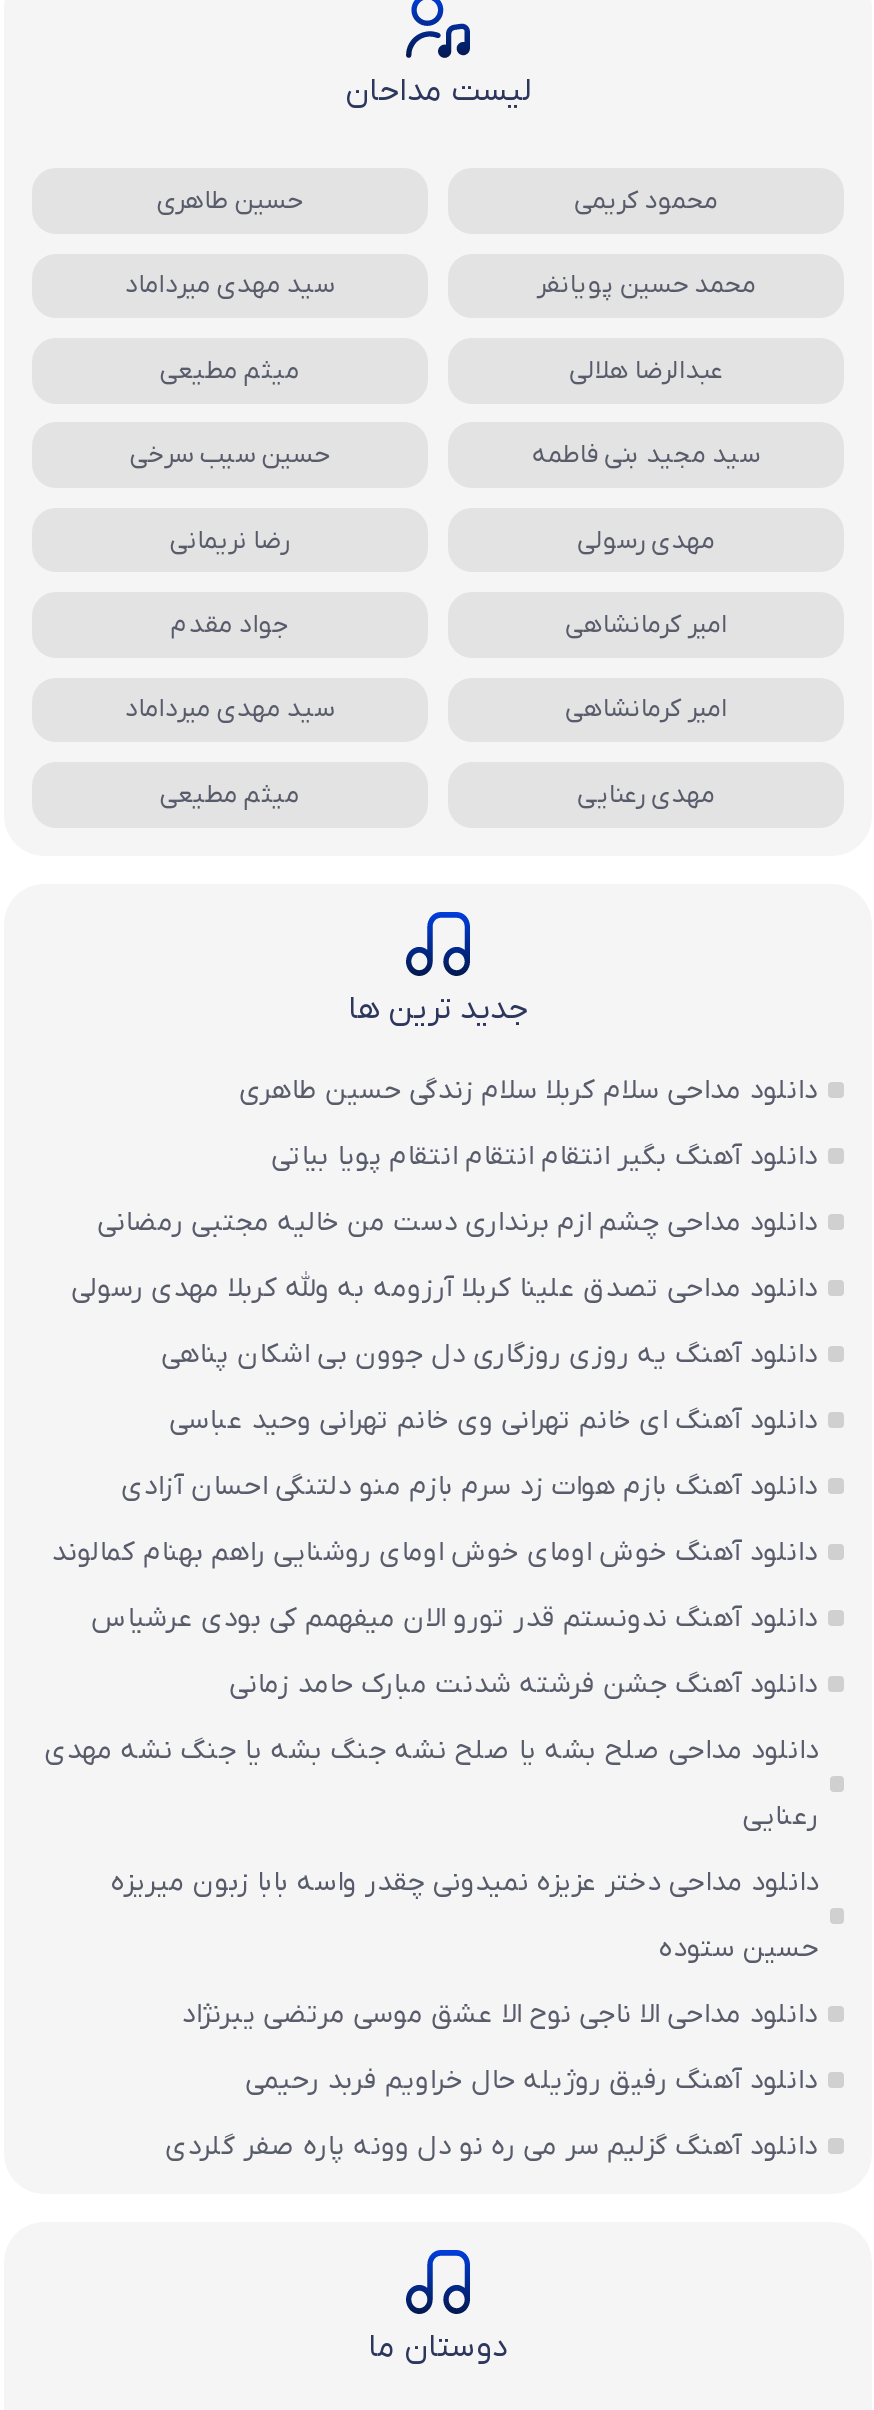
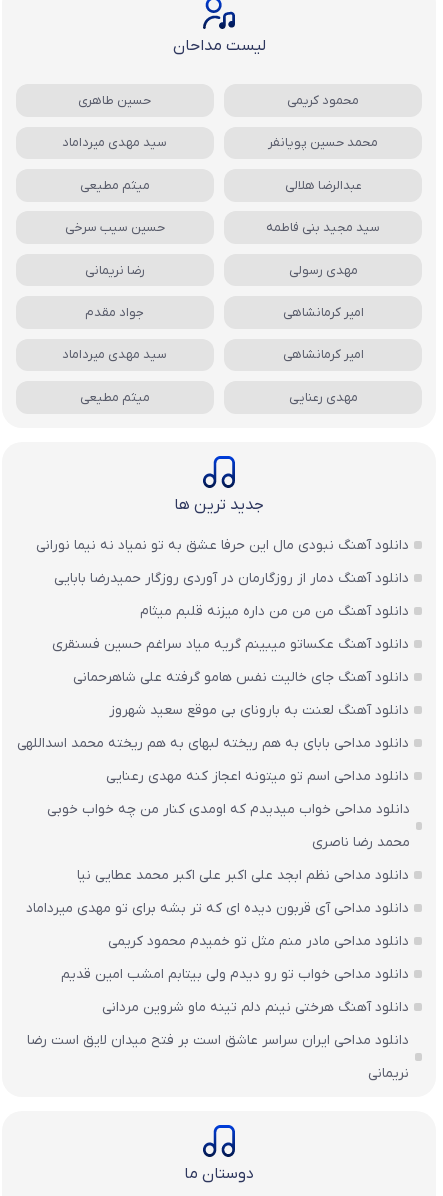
- دانلود مداحی سلام کربلا سلام زندگی حسین طاهری
+ دانلود آهنگ نبودی مال این حرفا عشق به تو نمیاد نه نیما نورانی

- دانلود آهنگ بگیر انتقام انتقام انتقام پویا بیاتی
+ دانلود آهنگ دمار از روزگارمان در آوردی روزگار حمیدرضا بابایی

- دانلود مداحی چشم ازم برنداری دست من خالیه مجتبی رمضانی
+ دانلود آهنگ من من من داره میزنه قلبم میثام

- دانلود مداحی تصدق علینا کربلا آرزومه به ولله کربلا مهدی رسولی
+ دانلود آهنگ عکساتو میبینم گریه میاد سراغم حسین فسنقری

- دانلود آهنگ یه روزی روزگاری دل جوون بی اشکان پناهی
+ دانلود آهنگ جای خالیت نفس هامو گرفته علی شاهرحمانی

- دانلود آهنگ ای خانم تهرانی وی خانم تهرانی وحید عباسی
+ دانلود آهنگ لعنت به بارونای بی‌ موقع سعید شهروز

- دانلود آهنگ بازم هوات زد سرم بازم منو دلتنگی احسان آزادی
+ دانلود مداحی بابای به هم ریخته لبهای به هم ریخته محمد اسداللهی

- دانلود آهنگ خوش اومای خوش اومای روشنایی راهم بهنام کمالوند
+ دانلود مداحی اسم تو میتونه اعجاز کنه مهدی رعنایی

- دانلود آهنگ ندونستم قدر تورو الان میفهمم کی بودی عرشیاس
+ دانلود مداحی خواب میدیدم که اومدی کنار من چه خواب خوبی

- دانلود آهنگ جشن فرشته شدنت مبارک حامد زمانی
+ محمد رضا ناصری

- دانلود مداحی صلح بشه یا صلح نشه جنگ بشه یا جنگ نشه مهدی
+ دانلود مداحی نظم ابجد علی اکبر علی اکبر محمد عطایی نیا

- رعنایی
+ دانلود مداحی آی قربون دیده ای که تر بشه برای تو مهدی میرداماد

- دانلود مداحی دختر عزیزه نمیدونی چقدر واسه بابا زبون میریزه
+ دانلود مداحی مادر منم مثل تو خمیدم محمود کریمی

- حسین ستوده
+ دانلود مداحی خواب تو رو دیدم ولی بیتابم امشب امین قدیم

- دانلود مداحی الا ناجی نوح الا عشق موسی مرتضی یبرنژاد
+ دانلود آهنگ هرختی نینم دلم تینه ماو شروین مردانی

- دانلود آهنگ رفیق روژیله حال خراویم فربد رحیمی
+ دانلود مداحی ایران سراسر عاشق است بر فتح میدان لایق است رضا

- دانلود آهنگ گزلیم سر می ره نو دل وونه پاره صفر گلردی
+ نریمانی
